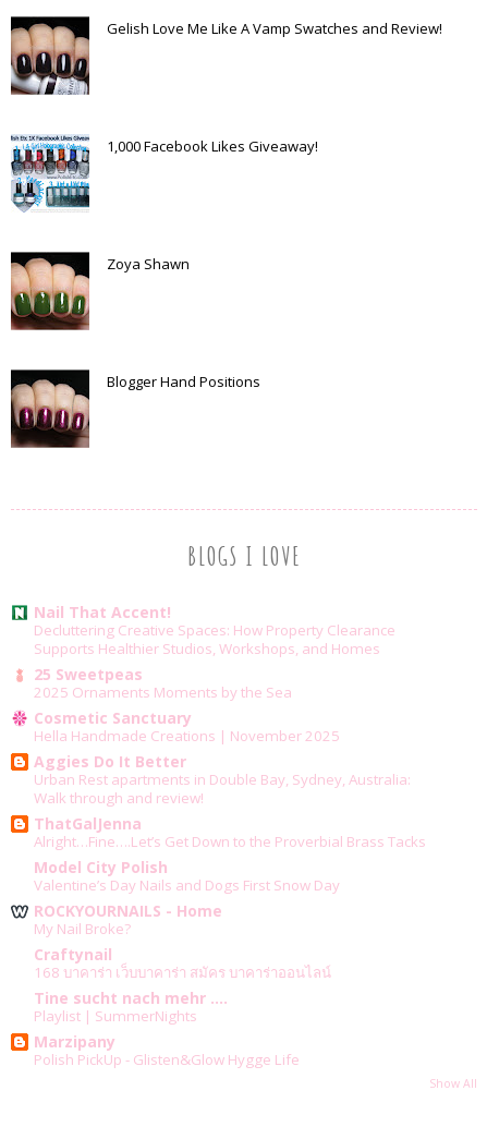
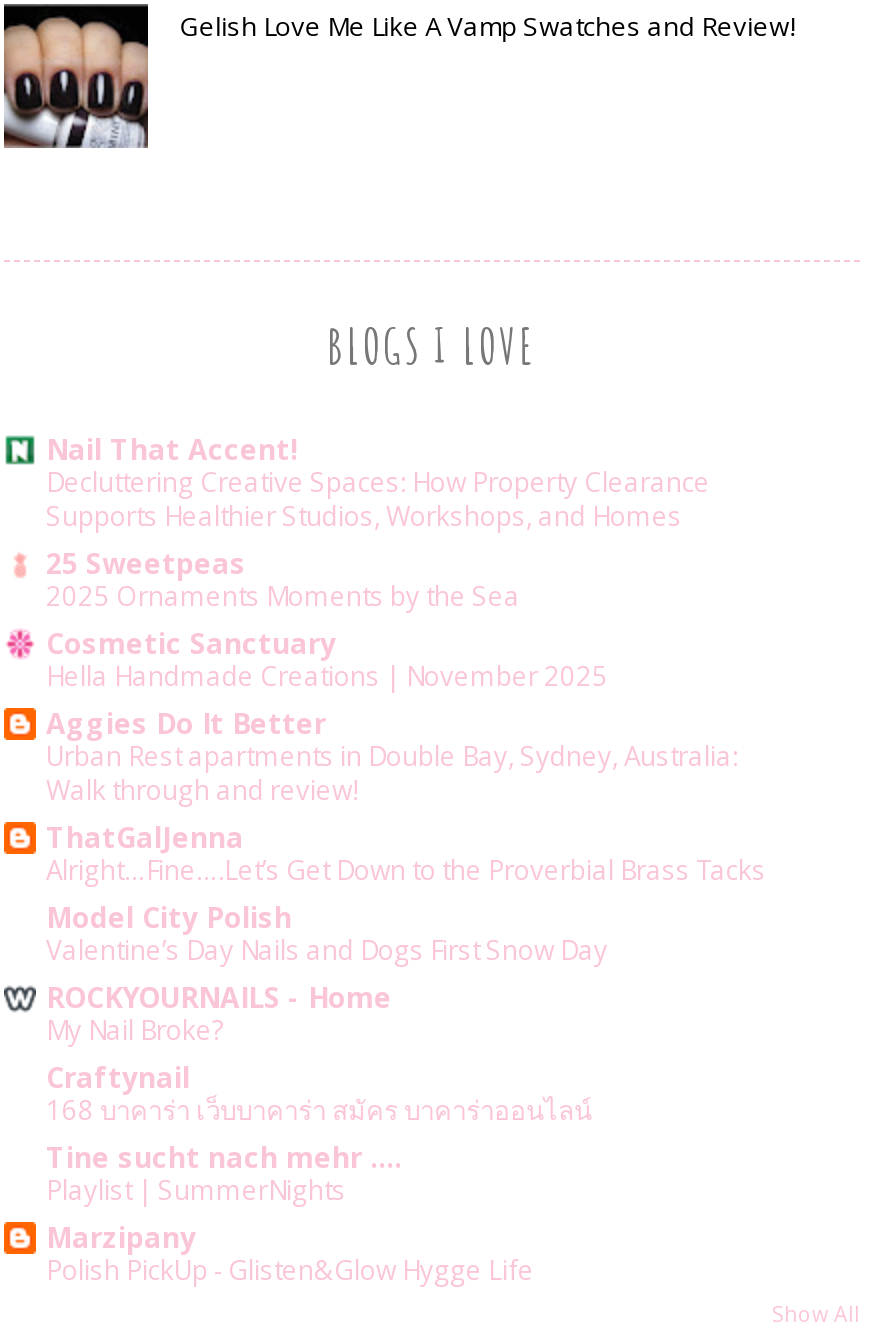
- [image]
- 1,000 Facebook Likes Giveaway!

- [image]
- Zoya Shawn

- [image]
- Blogger Hand Positions
